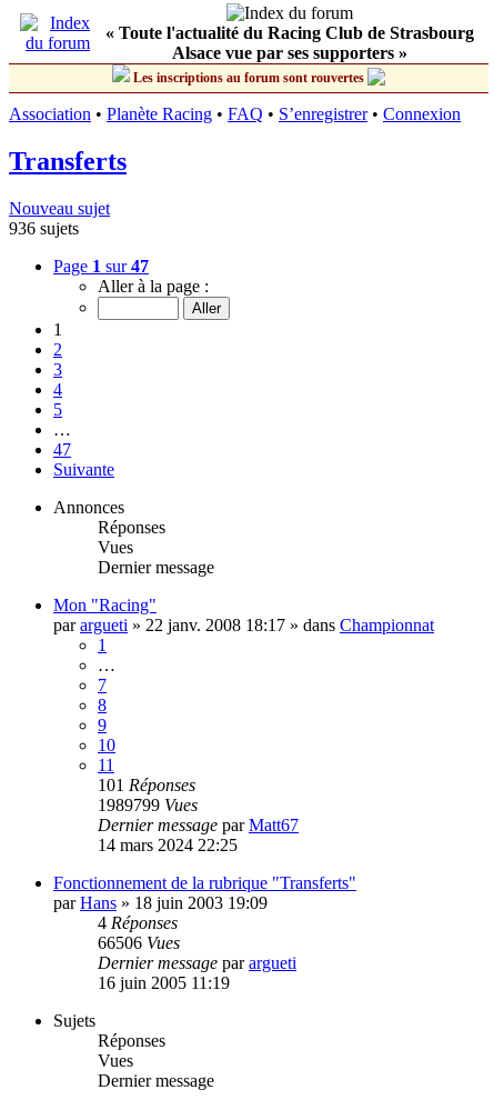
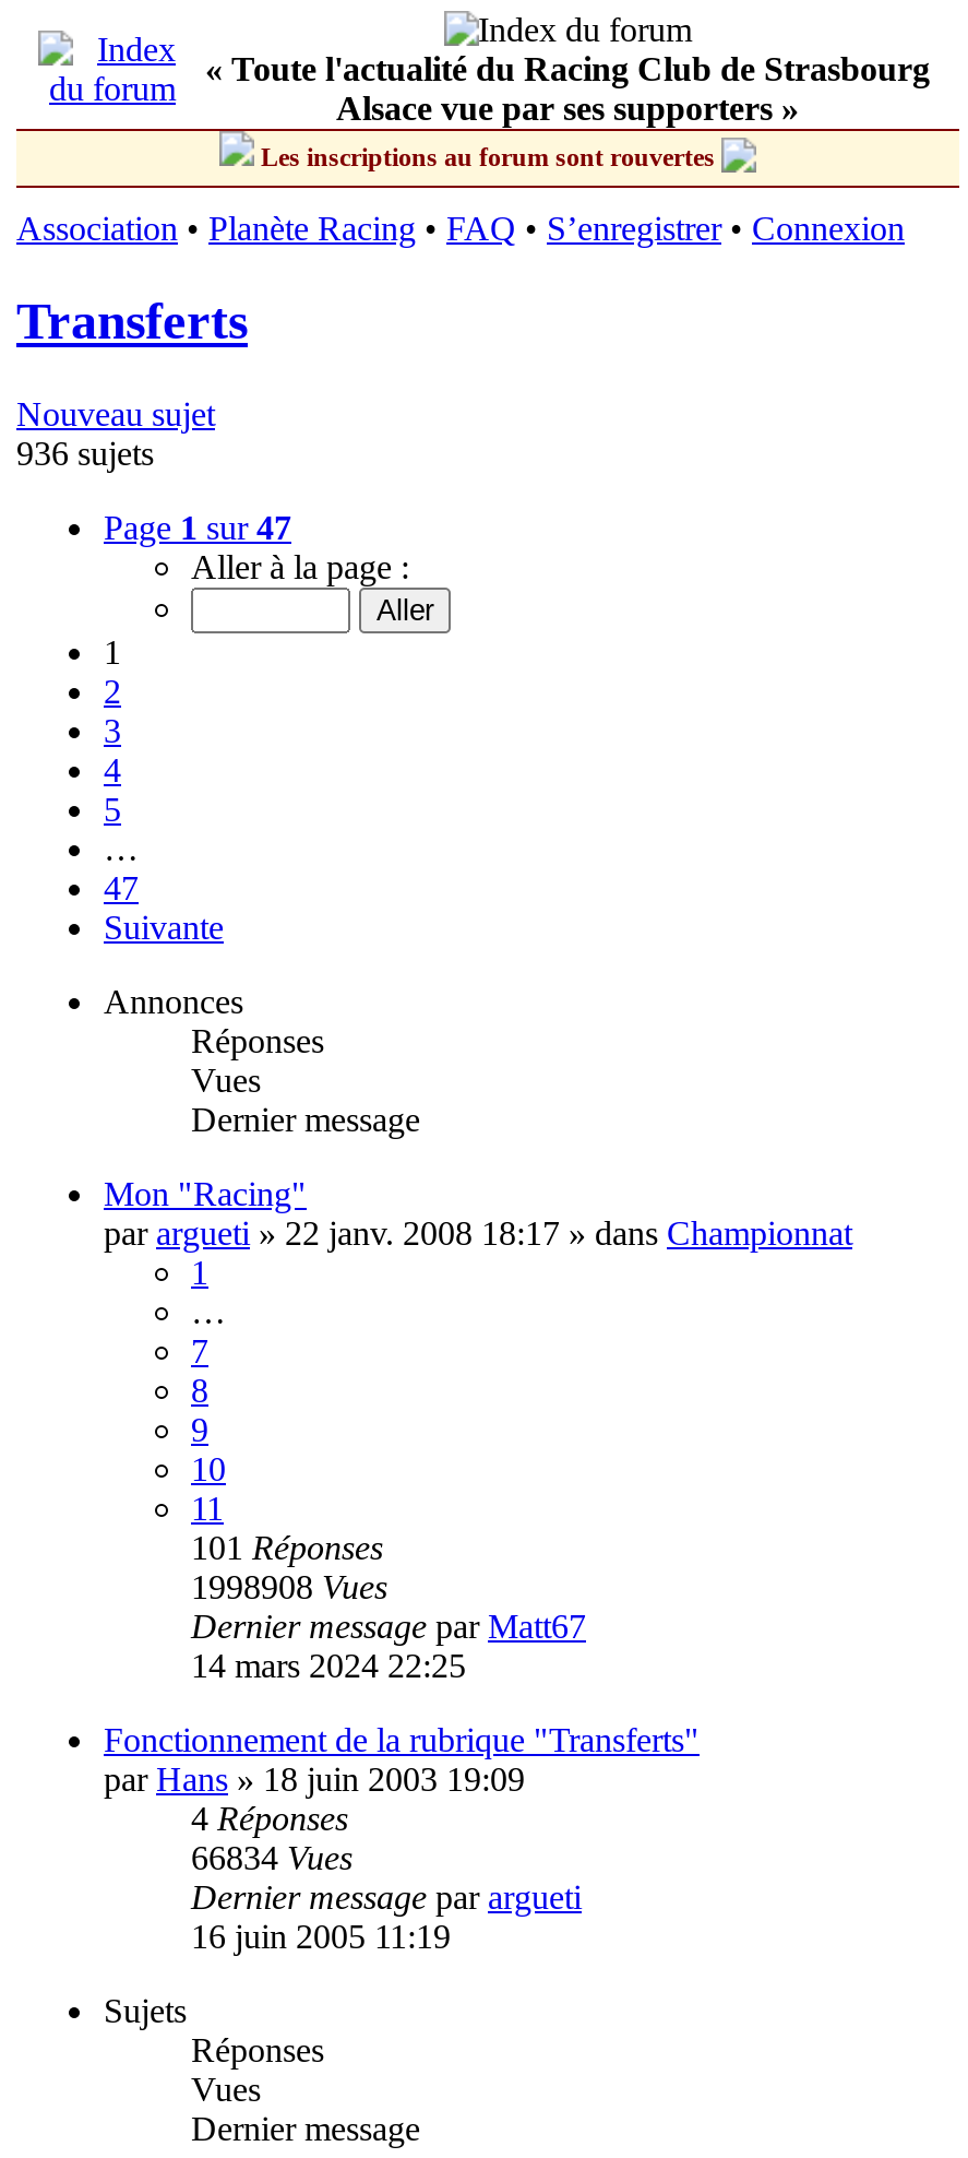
- 1989799 Vues
+ 1998908 Vues

- 66506 Vues
+ 66834 Vues
